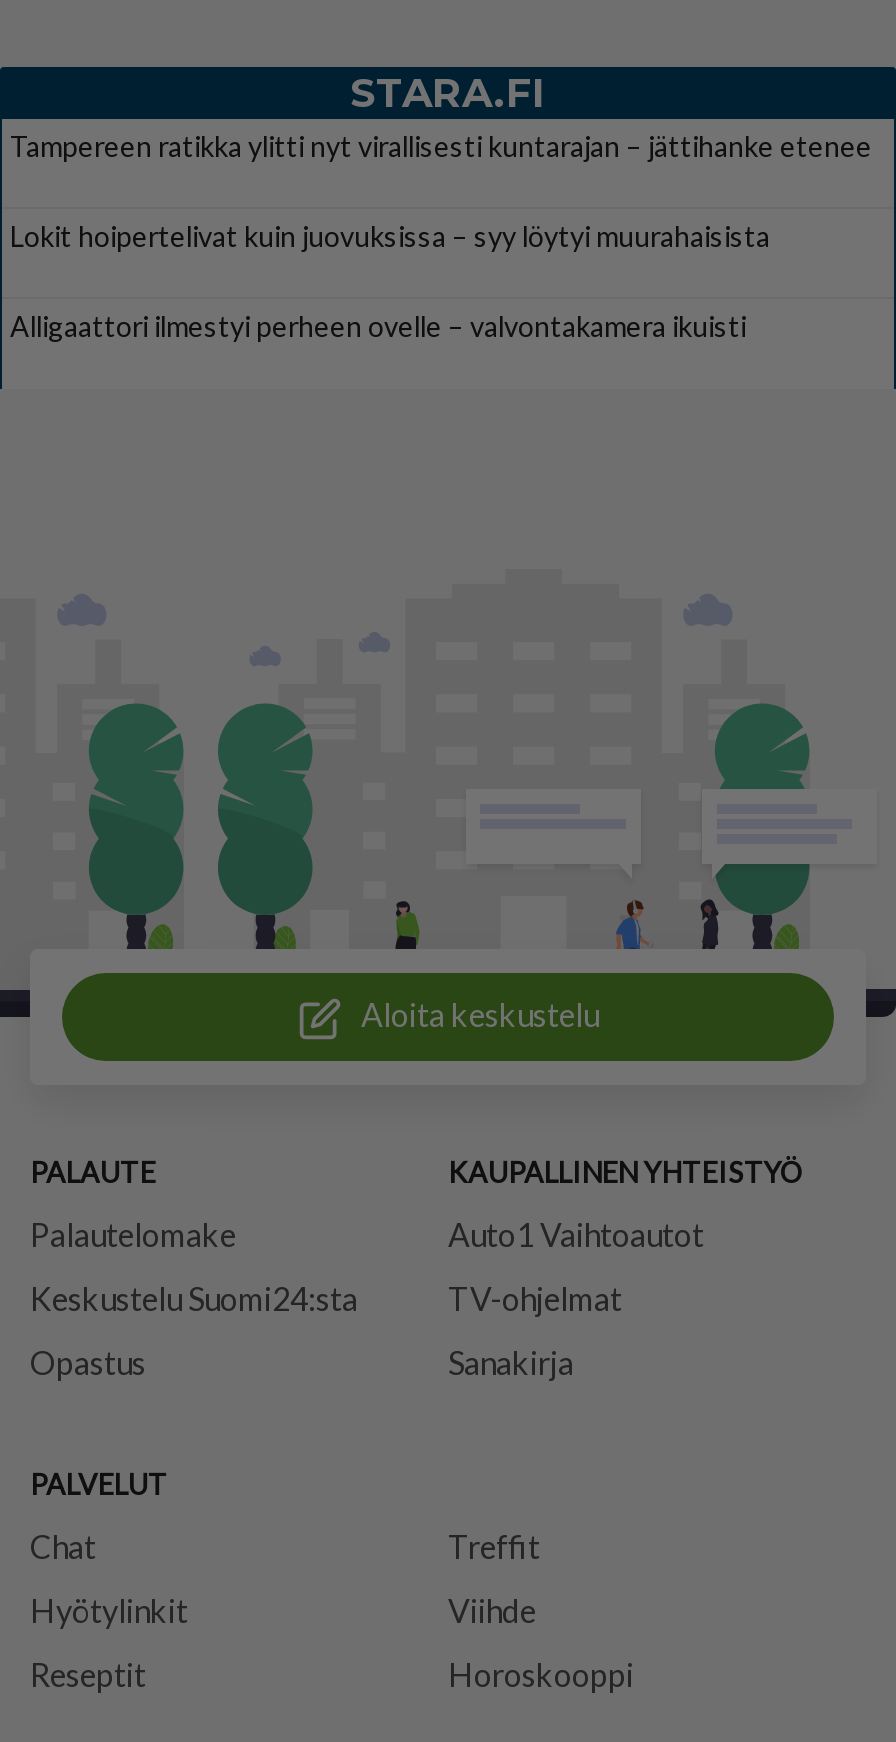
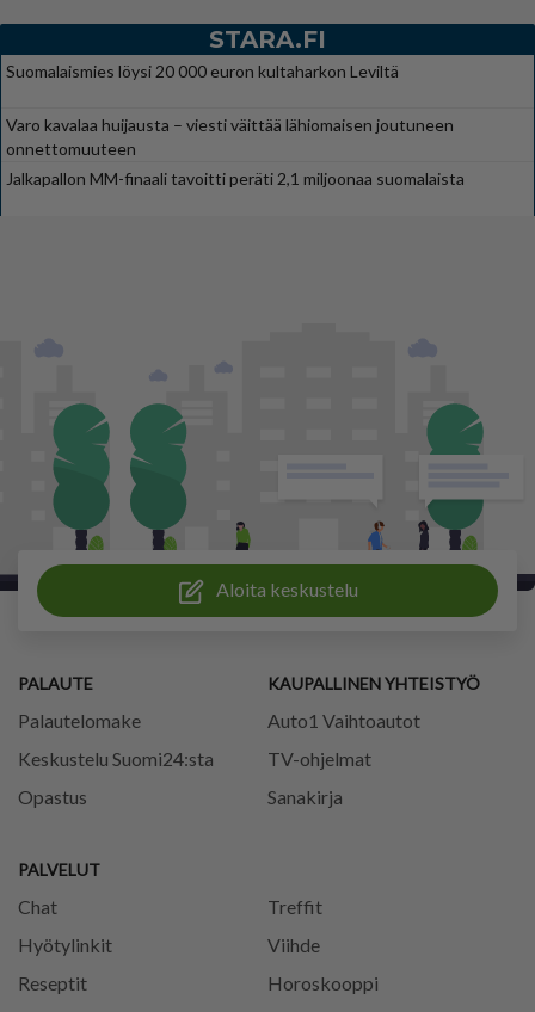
- Tampereen ratikka ylitti nyt virallisesti kuntarajan – jättihanke etenee
+ Suomalaismies löysi 20 000 euron kultaharkon Leviltä

- Lokit hoipertelivat kuin juovuksissa – syy löytyi muurahaisista
+ Varo kavalaa huijausta – viesti väittää lähiomaisen joutuneen
+ onnettomuuteen

- Alligaattori ilmestyi perheen ovelle – valvontakamera ikuisti
+ Jalkapallon MM-finaali tavoitti peräti 2,1 miljoonaa suomalaista
